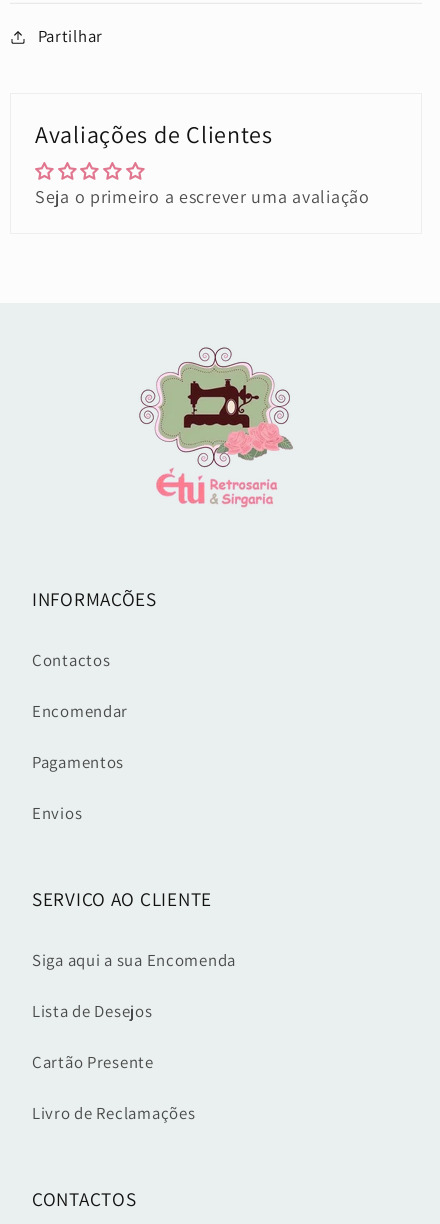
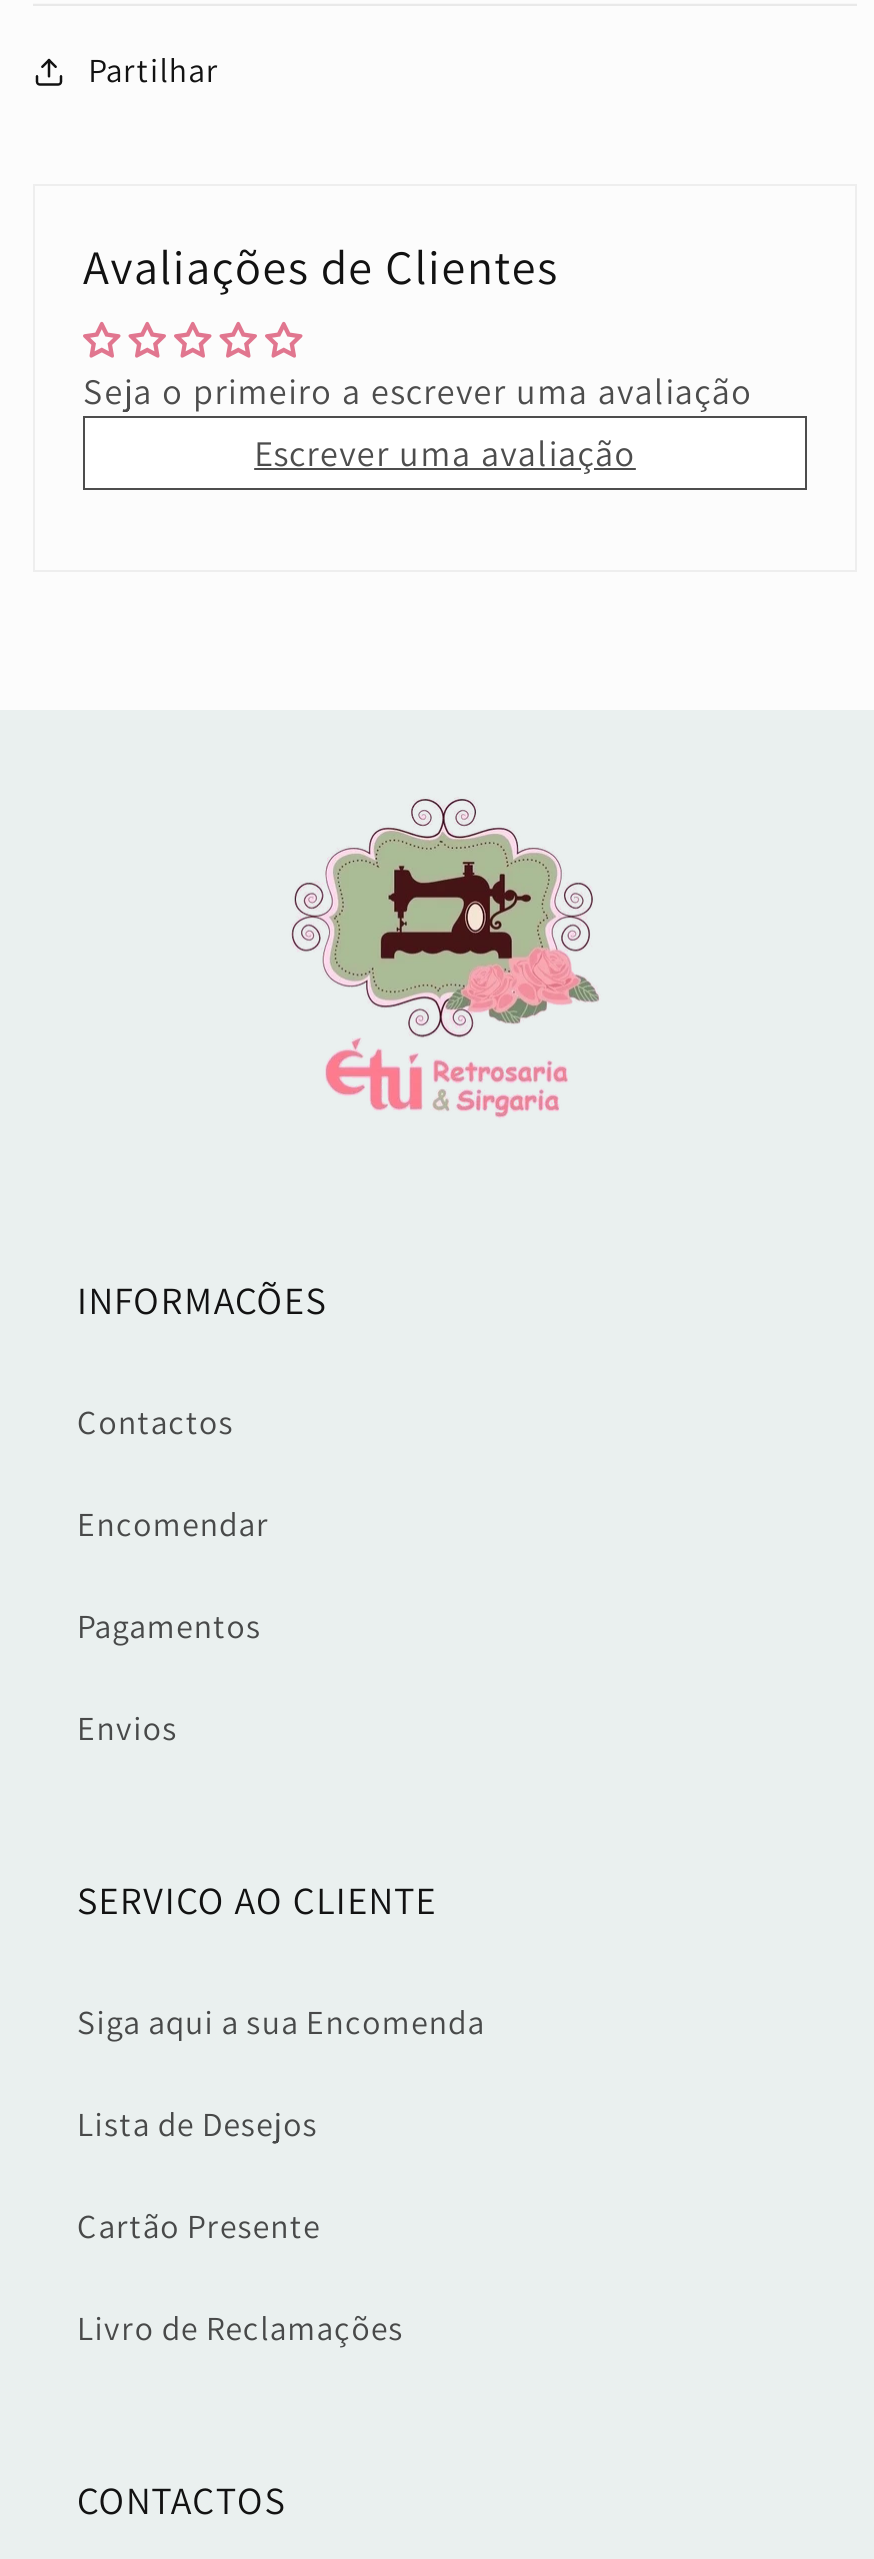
+ Escrever uma avaliação
